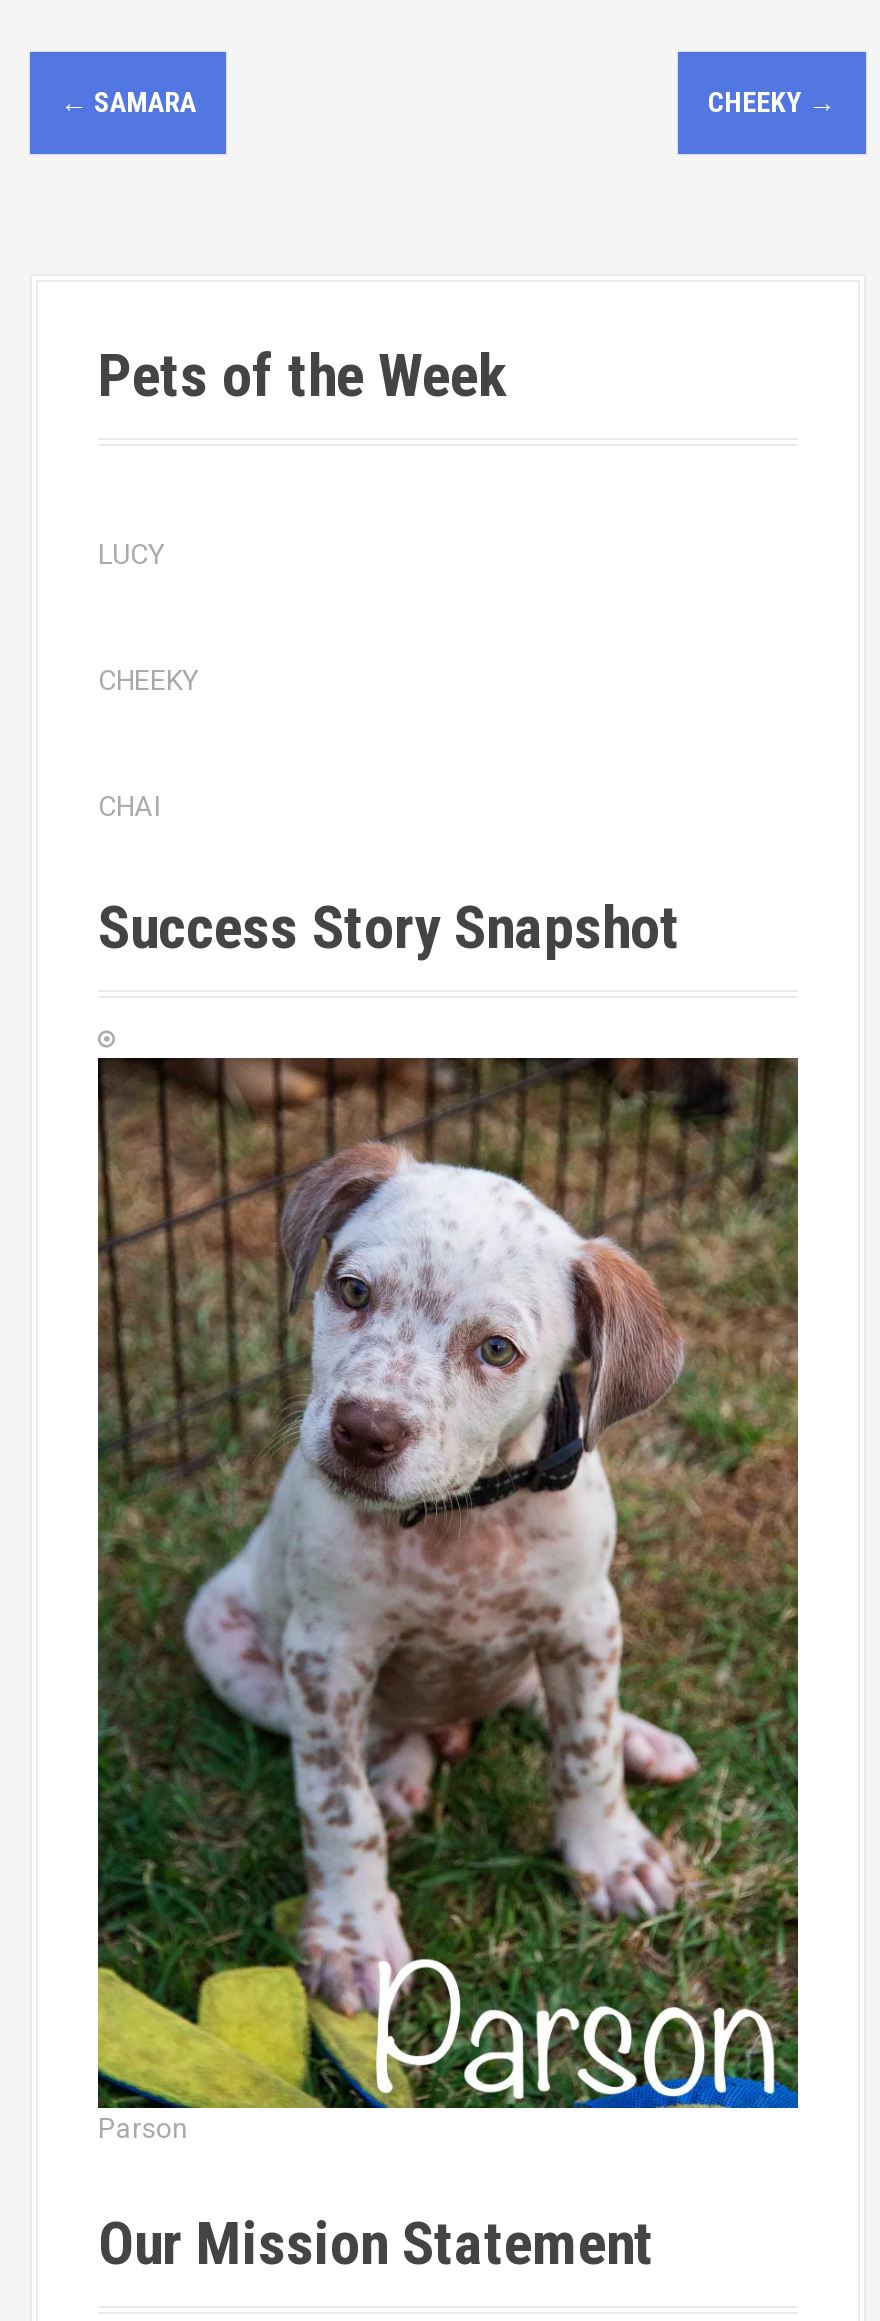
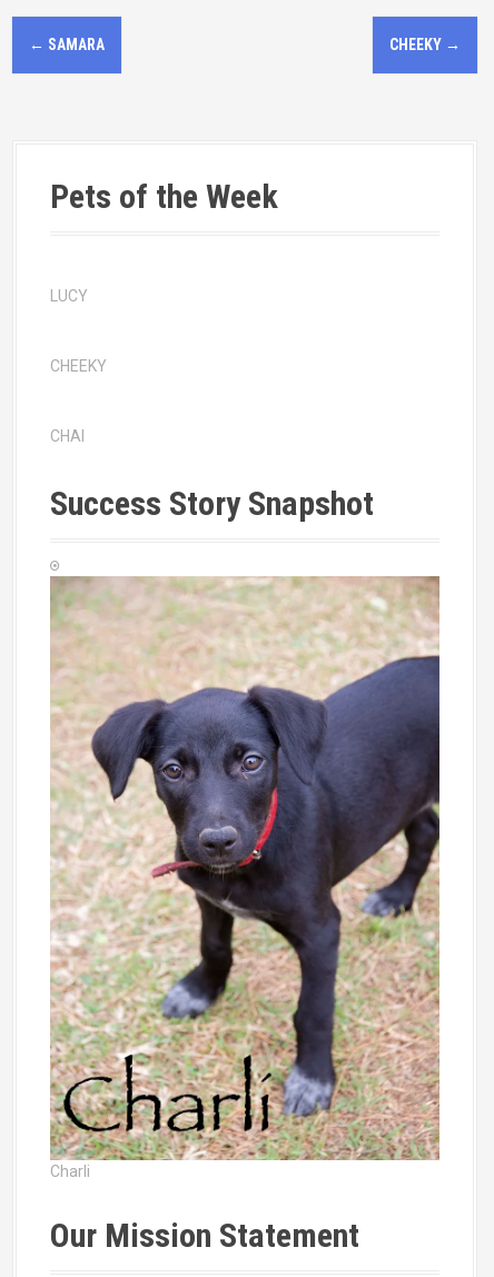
- [image]
- Parson
+ [image]
+ Charli
